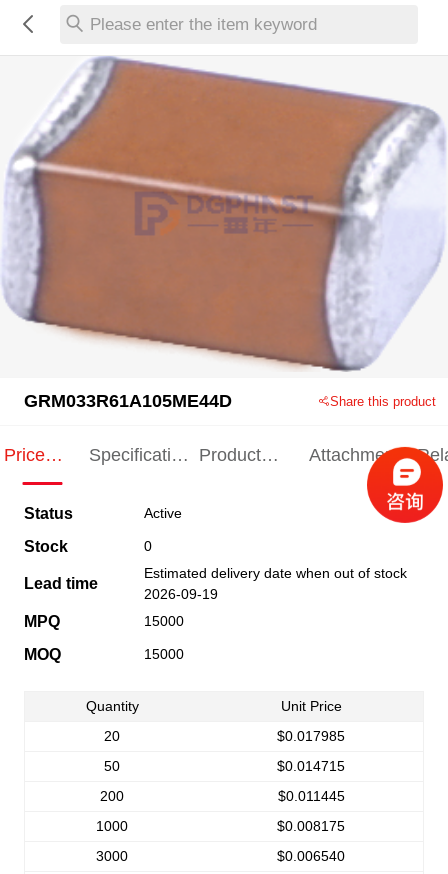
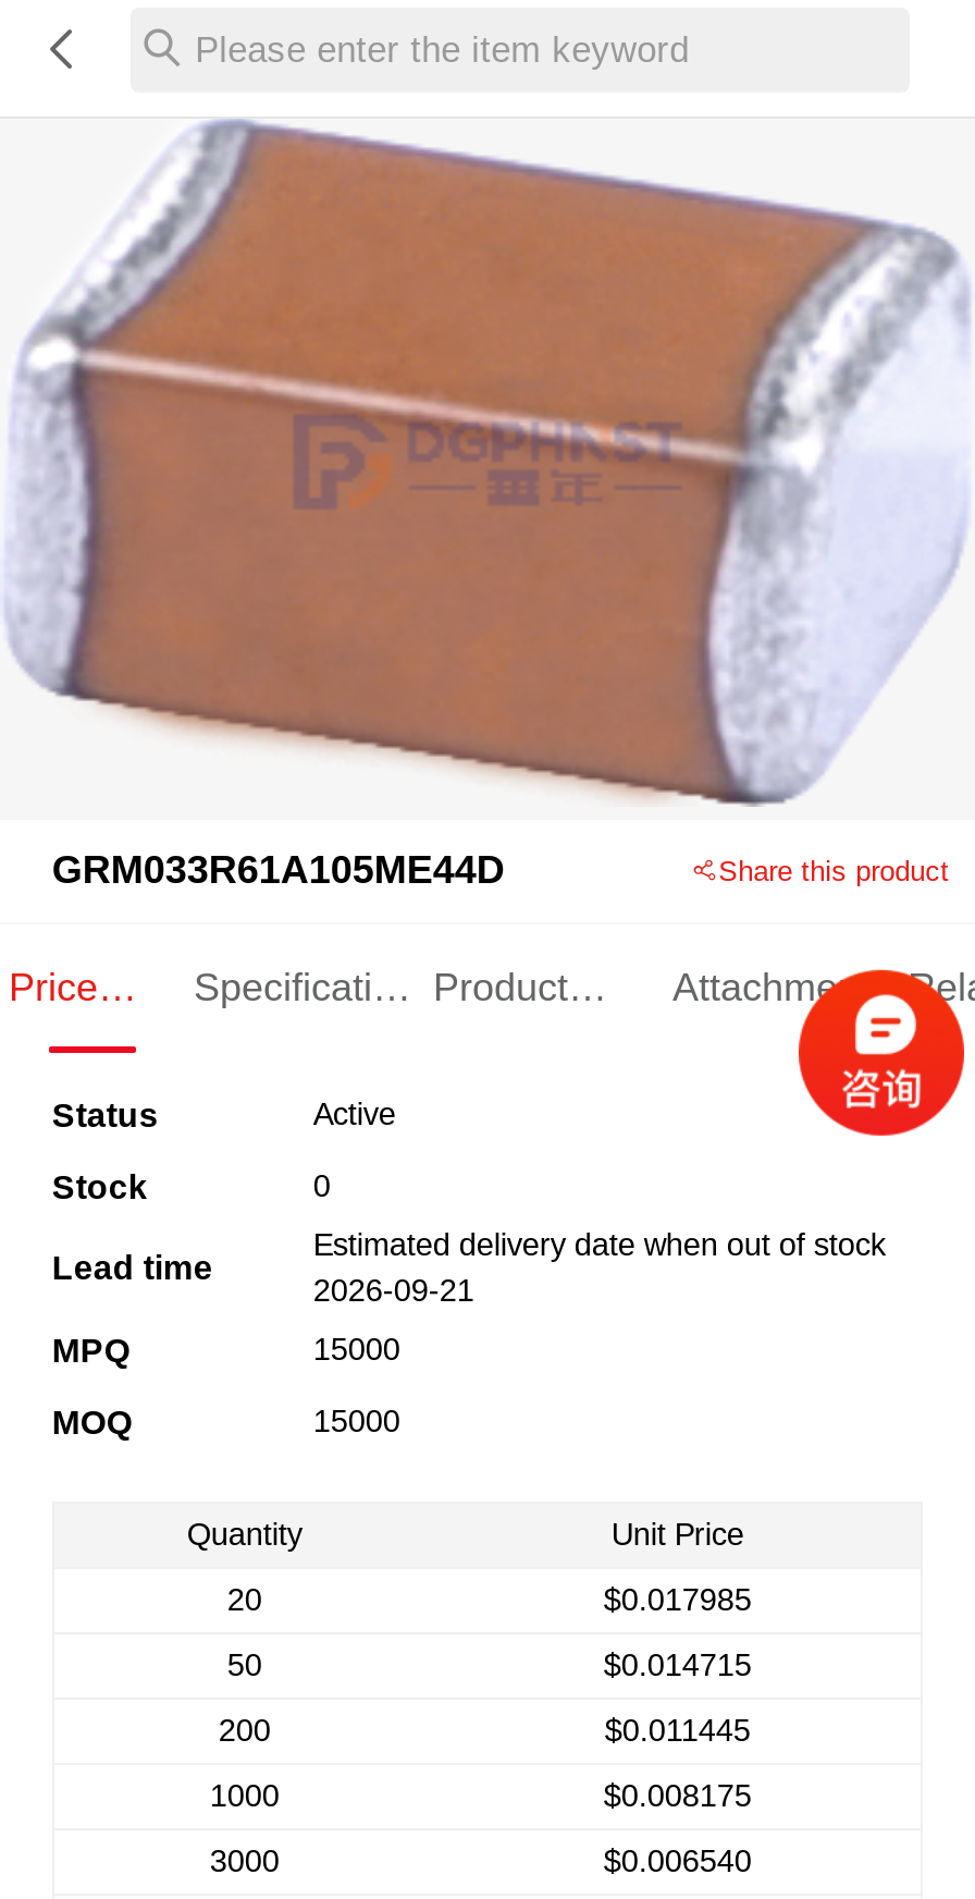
- 2026-09-19
+ 2026-09-21
